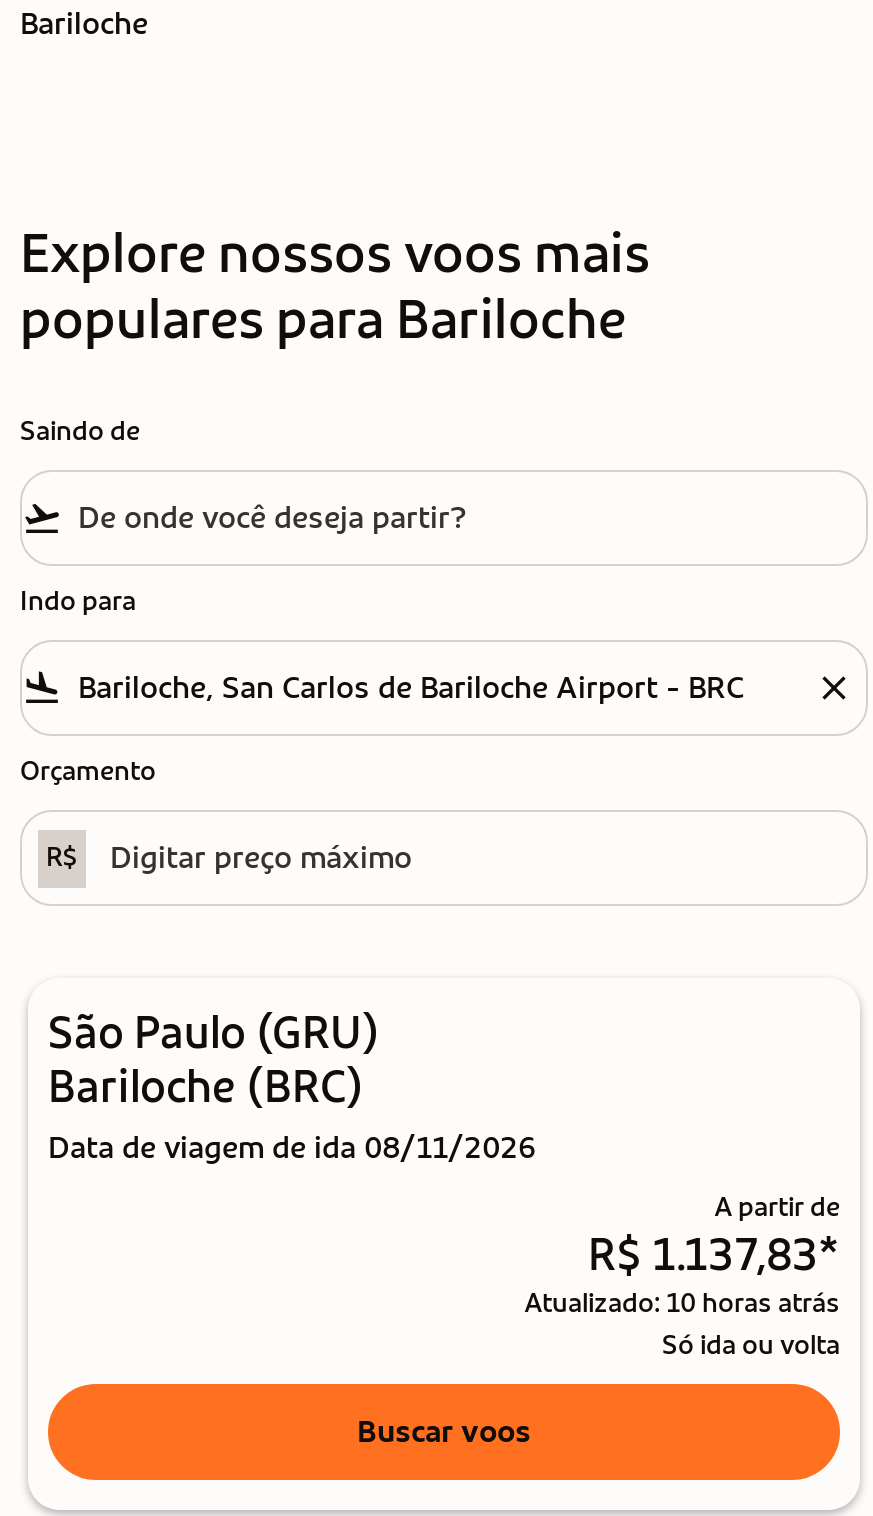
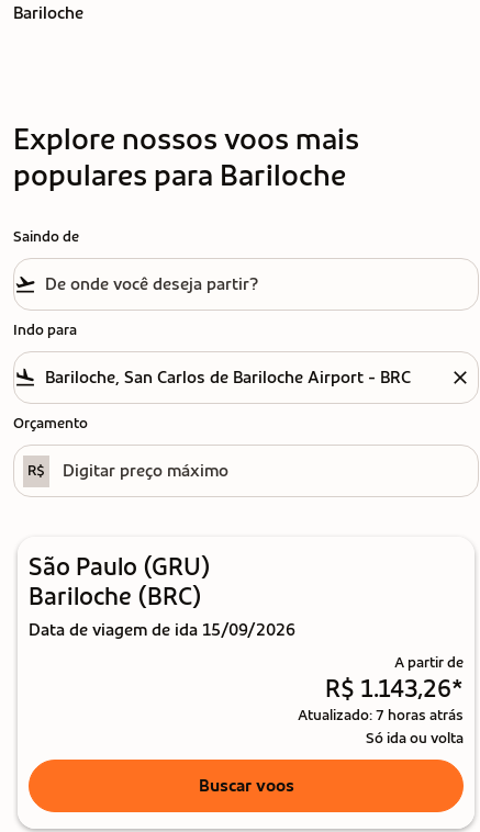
- Data de viagem de ida 08/11/2026
+ Data de viagem de ida 15/09/2026

- R$ 1.137,83*
+ R$ 1.143,26*

- Atualizado: 10 horas atrás
+ Atualizado: 7 horas atrás
